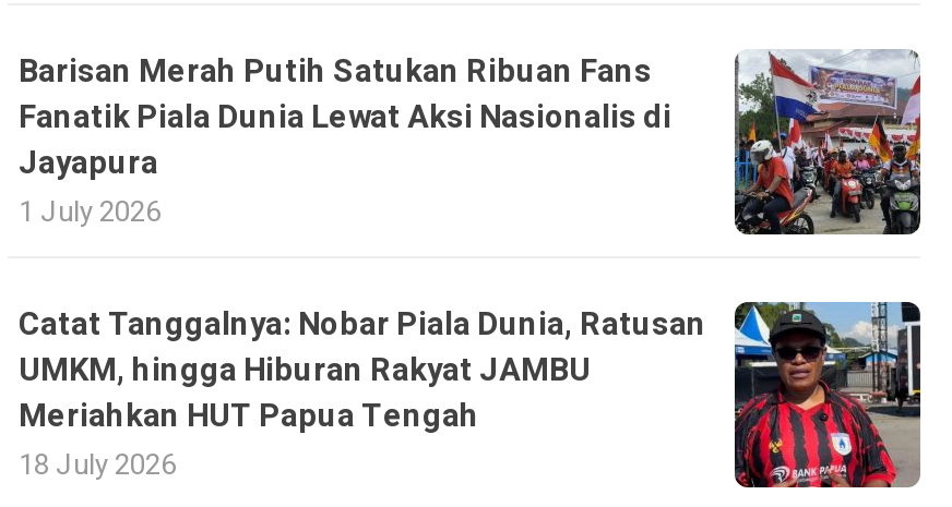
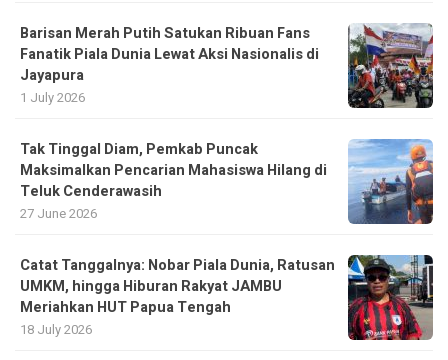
+ [image]
+ Tak Tinggal Diam, Pemkab Puncak
+ Maksimalkan Pencarian Mahasiswa Hilang di
+ Teluk Cenderawasih
+ 27 June 2026
